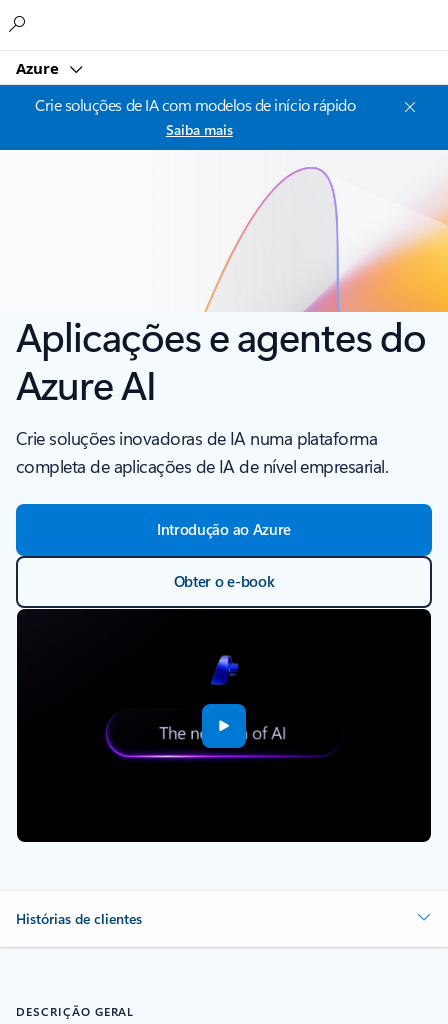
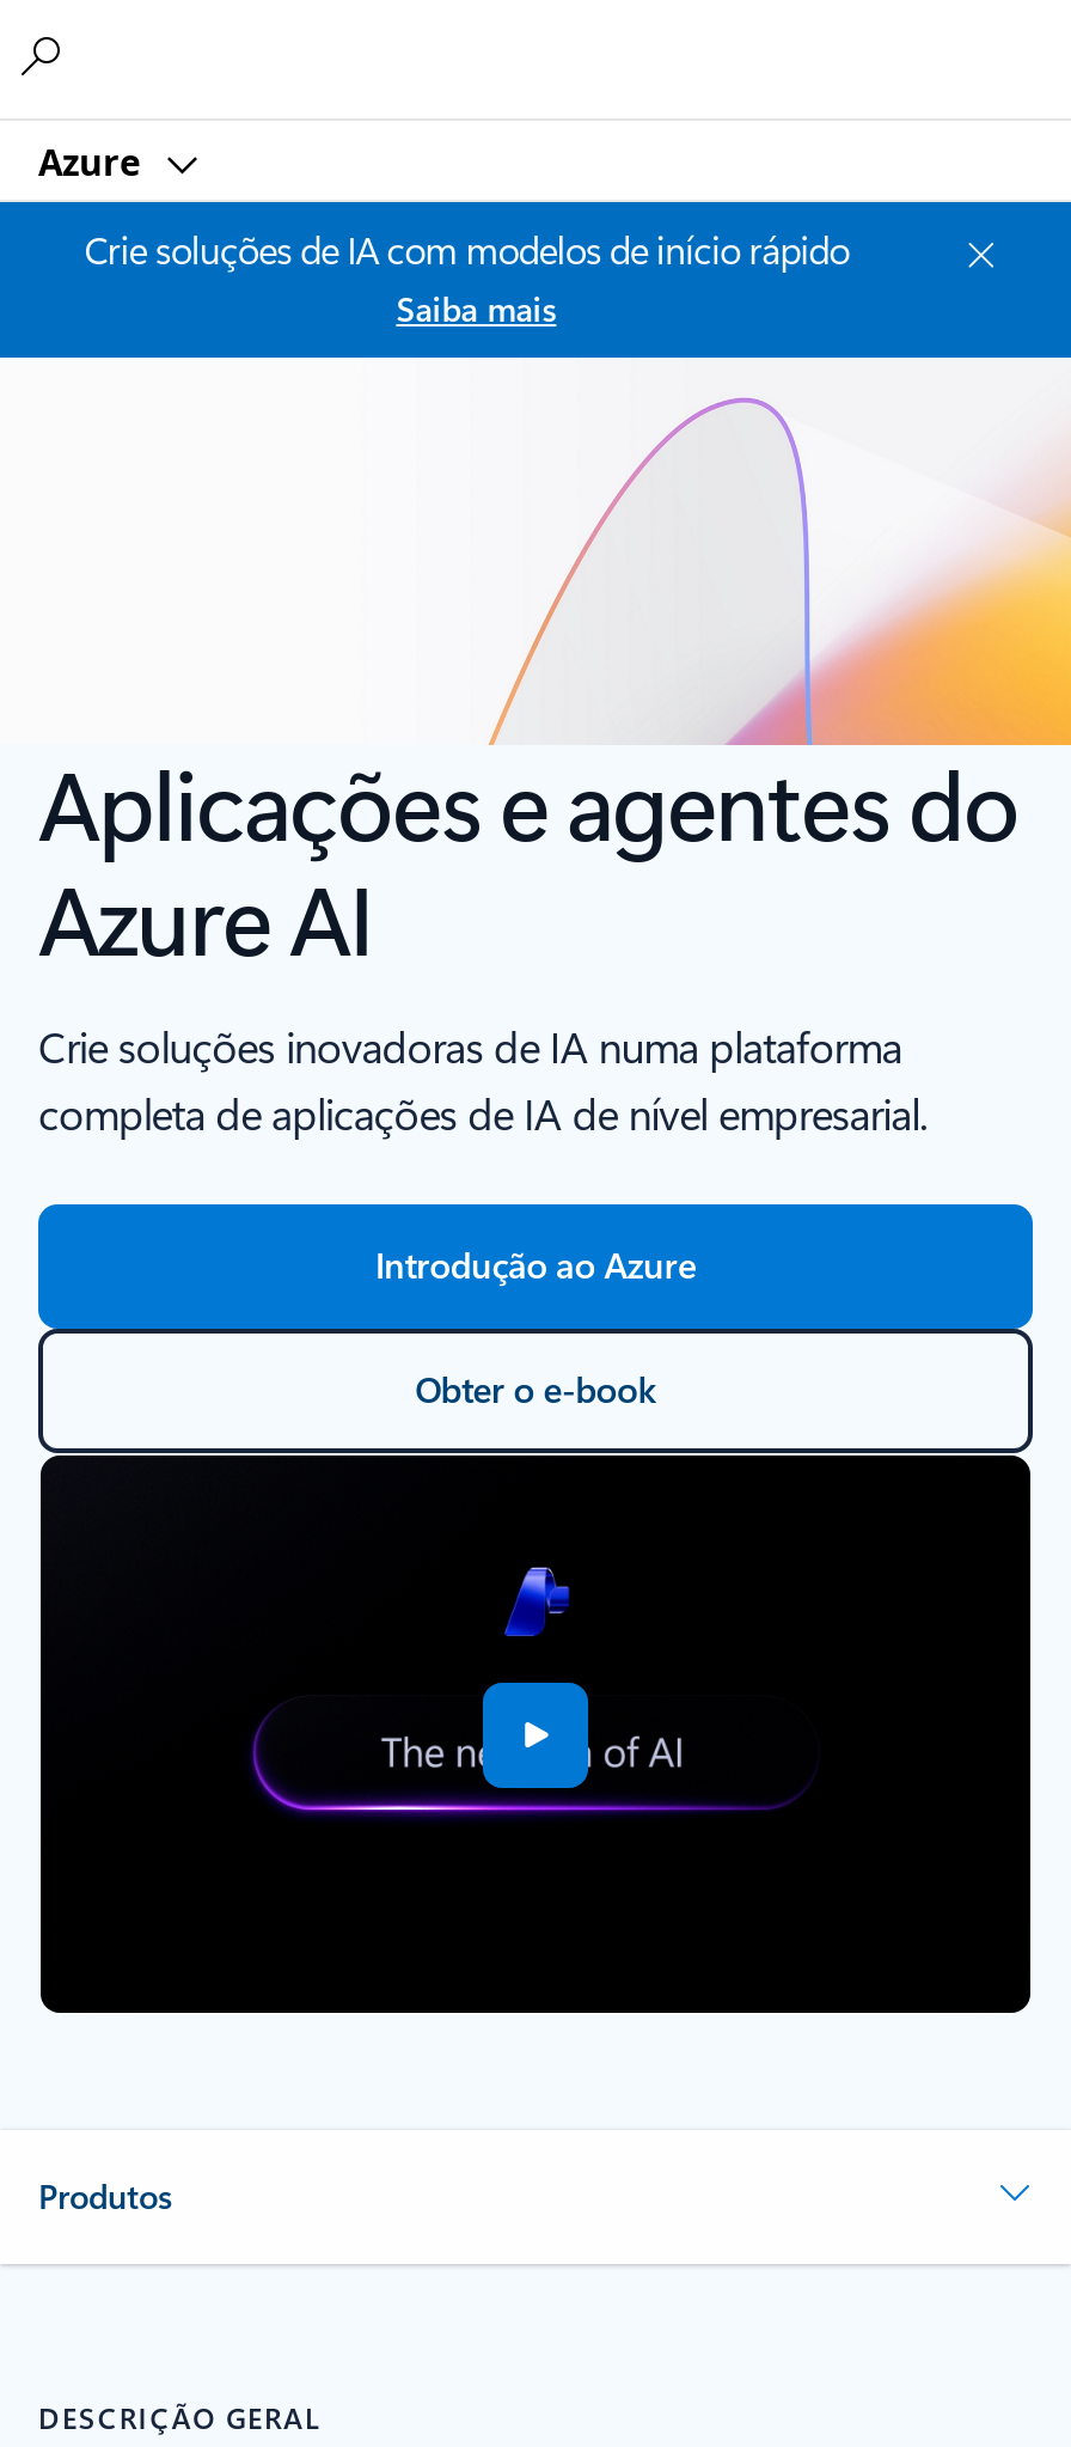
- Histórias de clientes
+ Produtos
